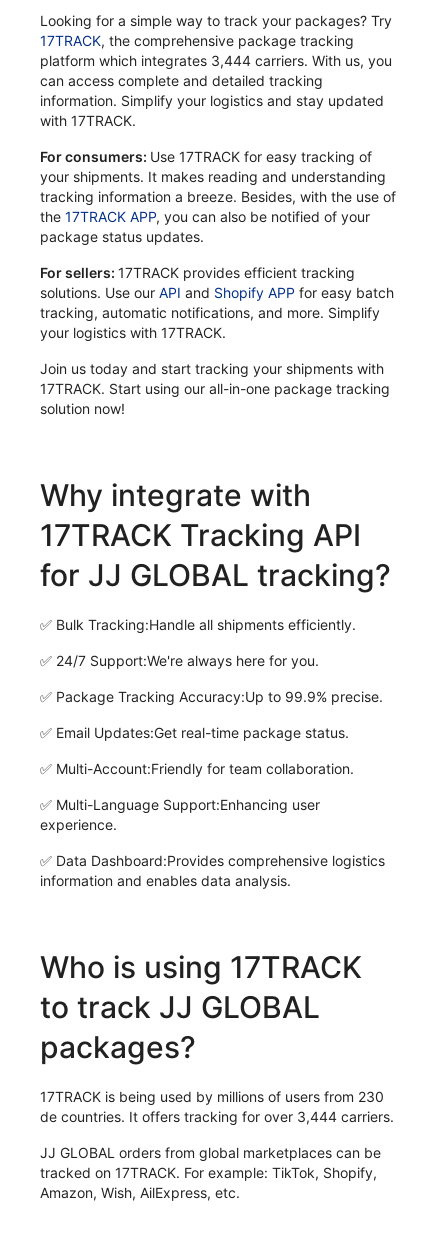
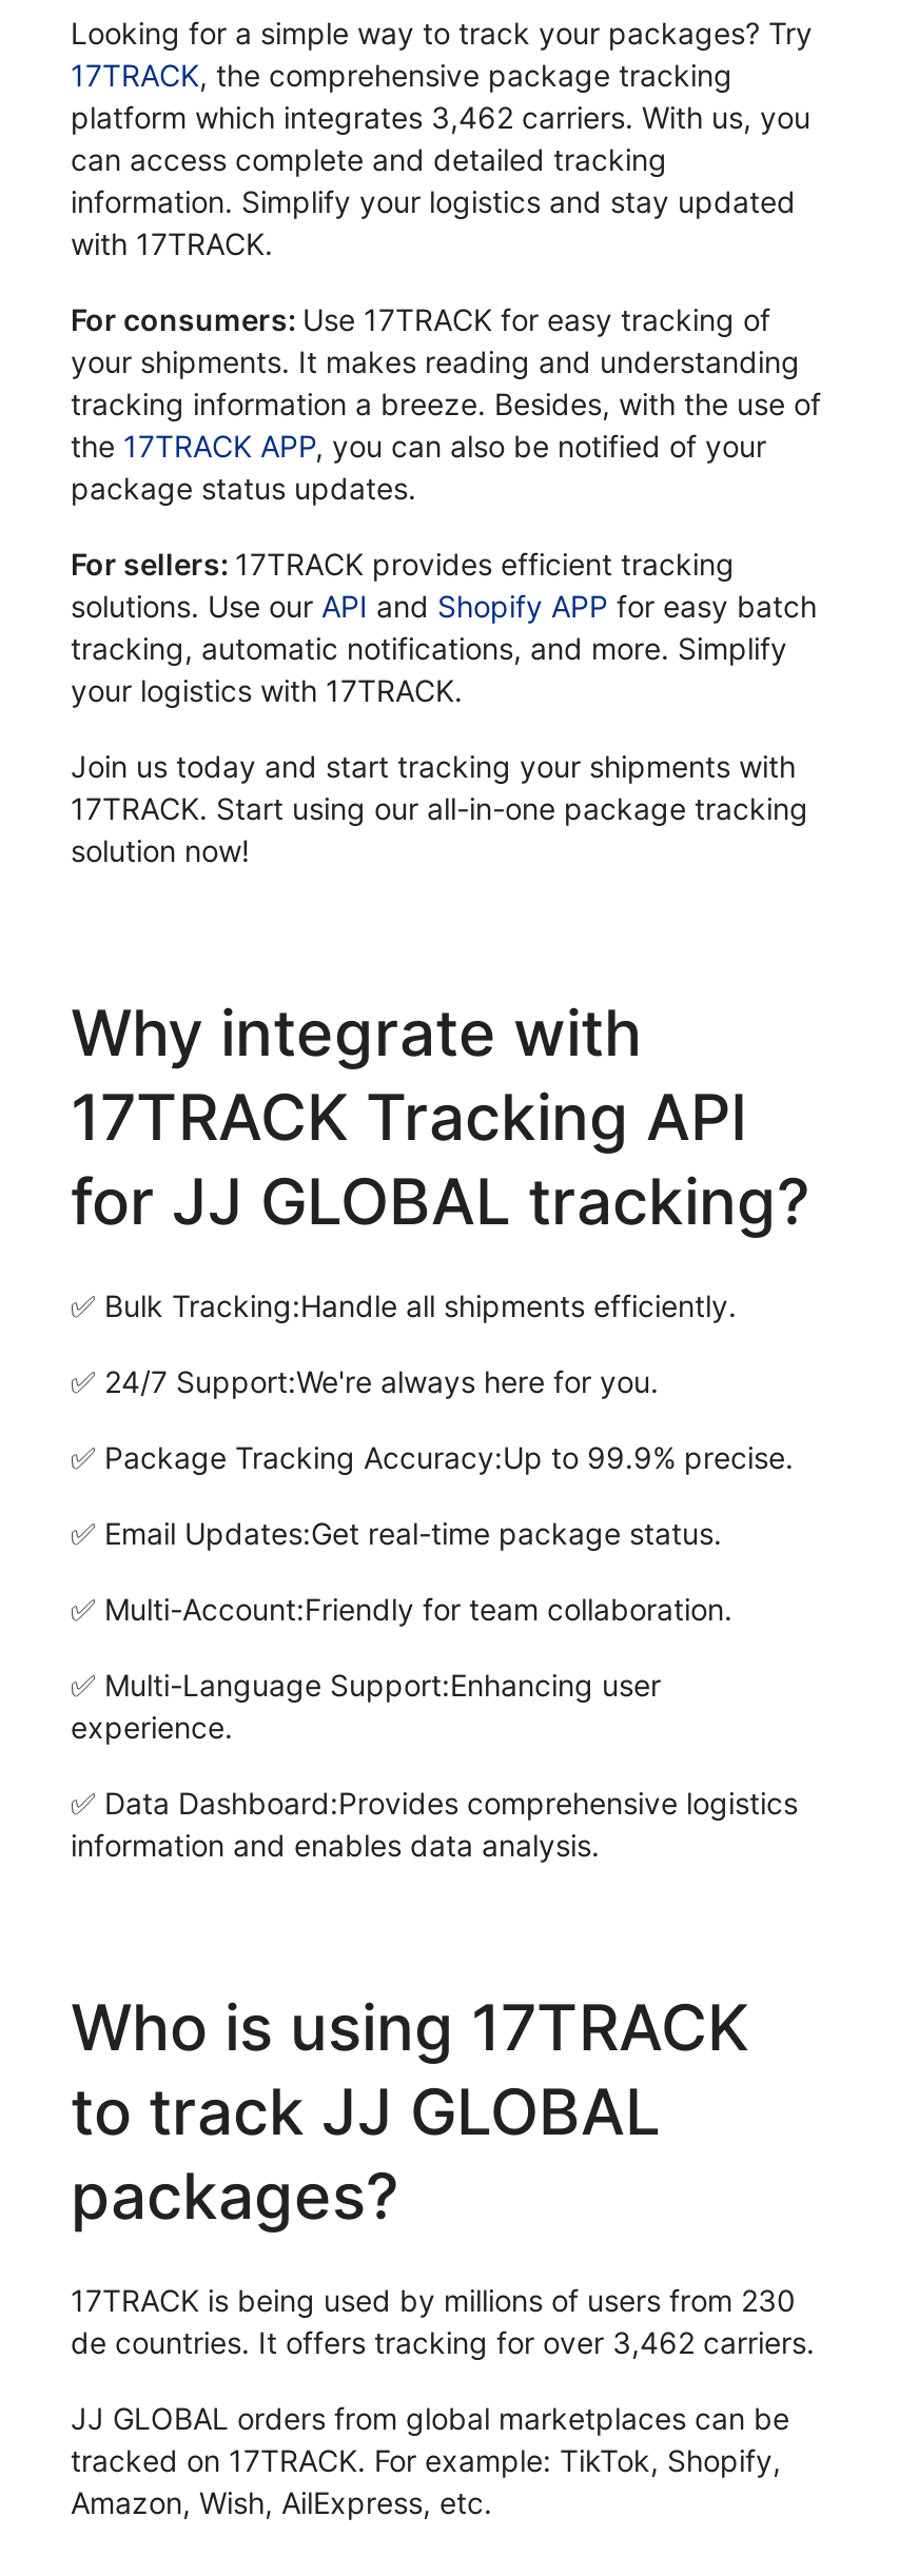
- platform which integrates 3,444 carriers. With us, you
+ platform which integrates 3,462 carriers. With us, you

- de countries. It offers tracking for over 3,444 carriers.
+ de countries. It offers tracking for over 3,462 carriers.
